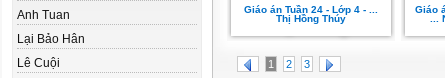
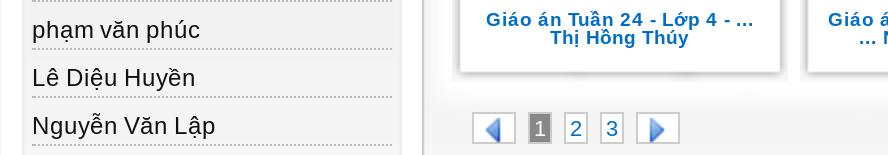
- Anh Tuan
+ phạm văn phúc

- Lại Bảo Hân
+ Lê Diệu Huyền

- Lê Cuội
+ Nguyễn Văn Lập
